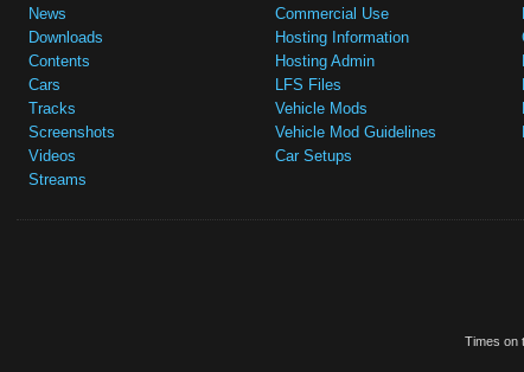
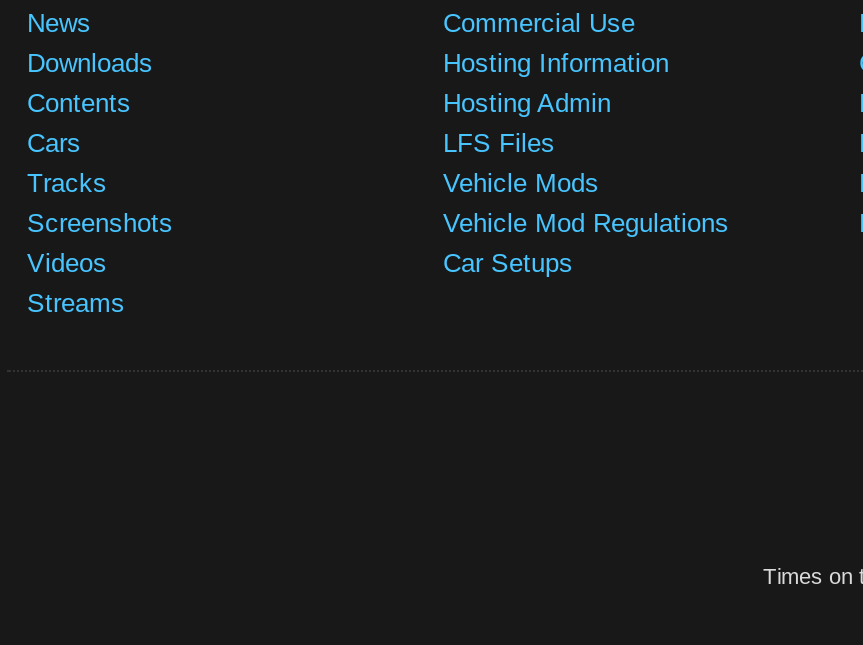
- Vehicle Mod Guidelines
+ Vehicle Mod Regulations
